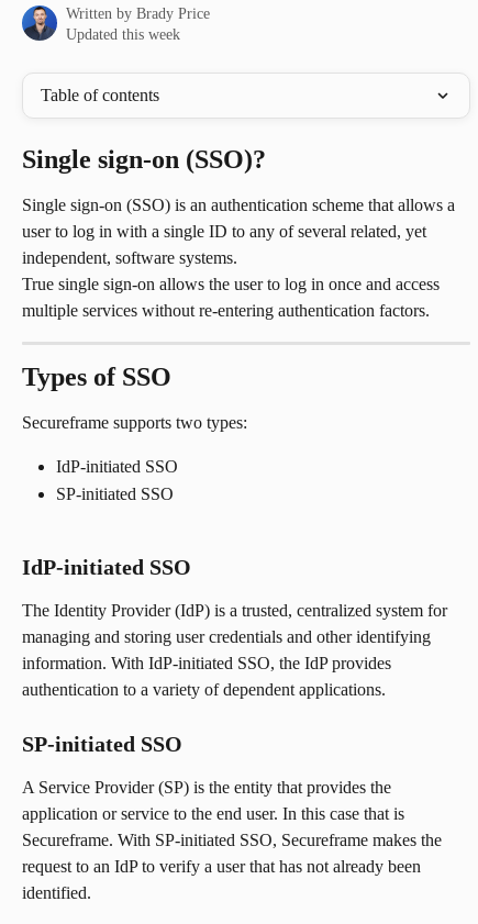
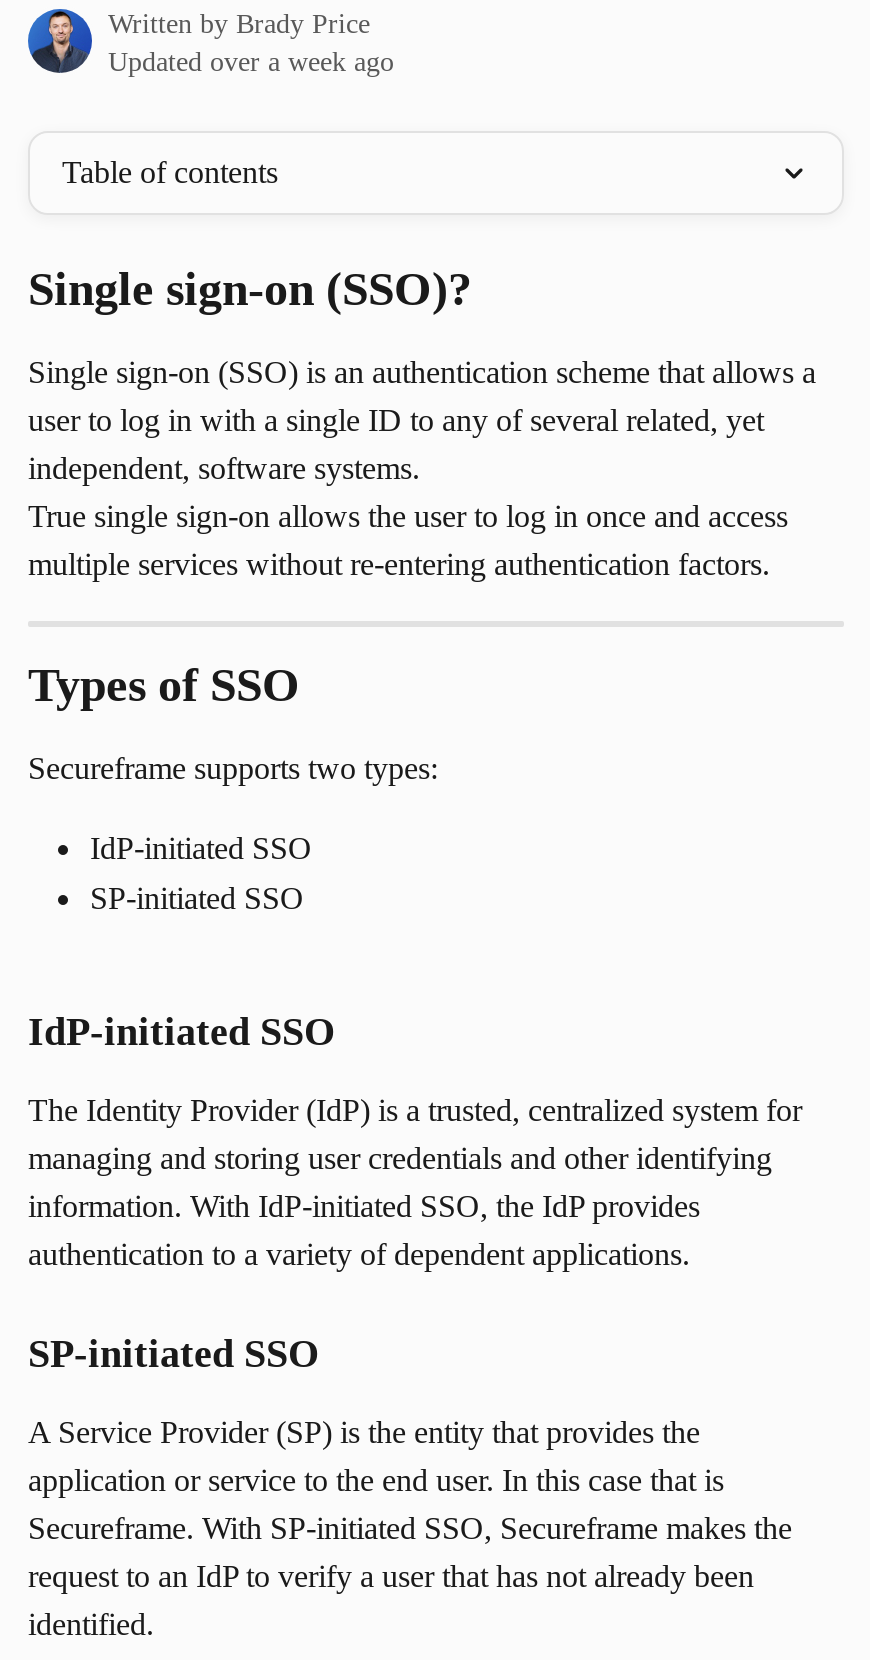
- Updated this week
+ Updated over a week ago
